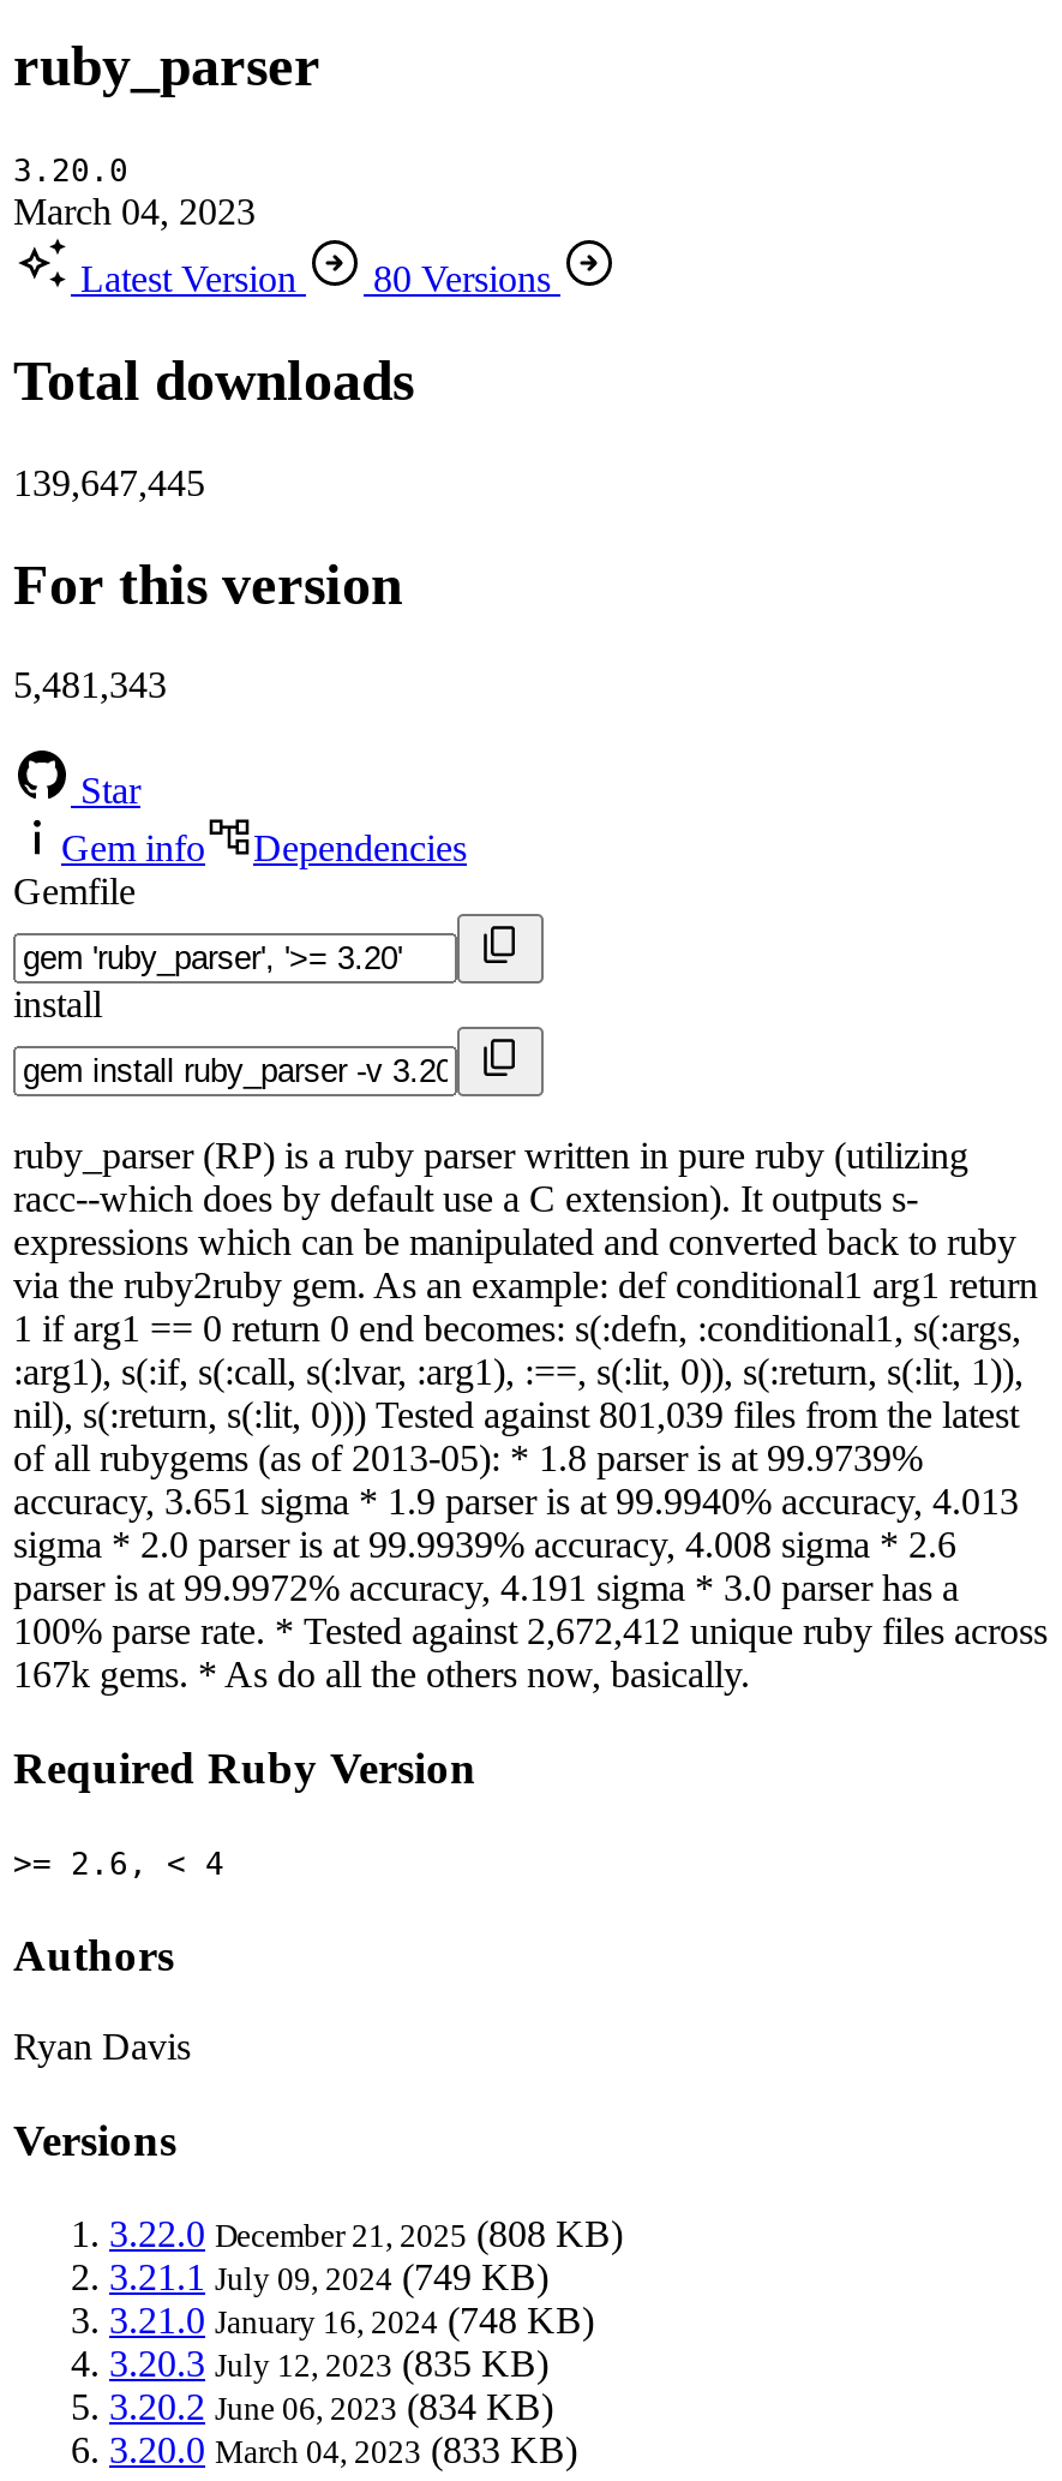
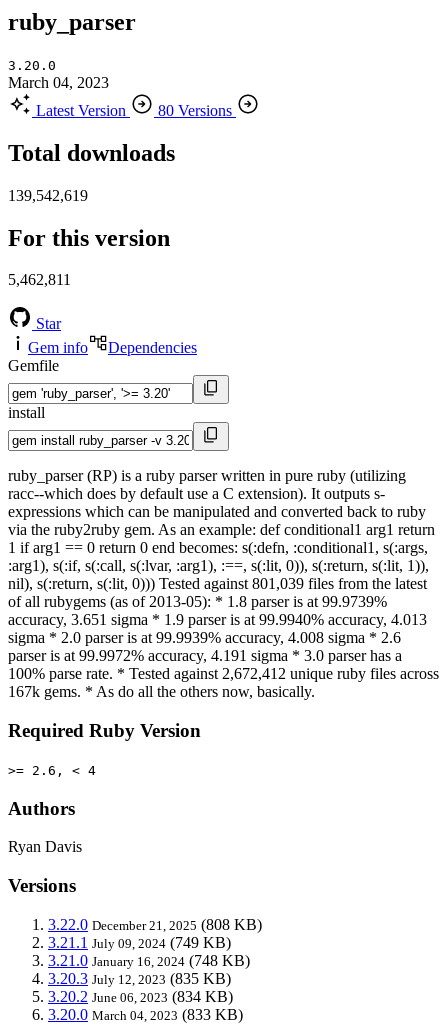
- 139,647,445
+ 139,542,619

- 5,481,343
+ 5,462,811
